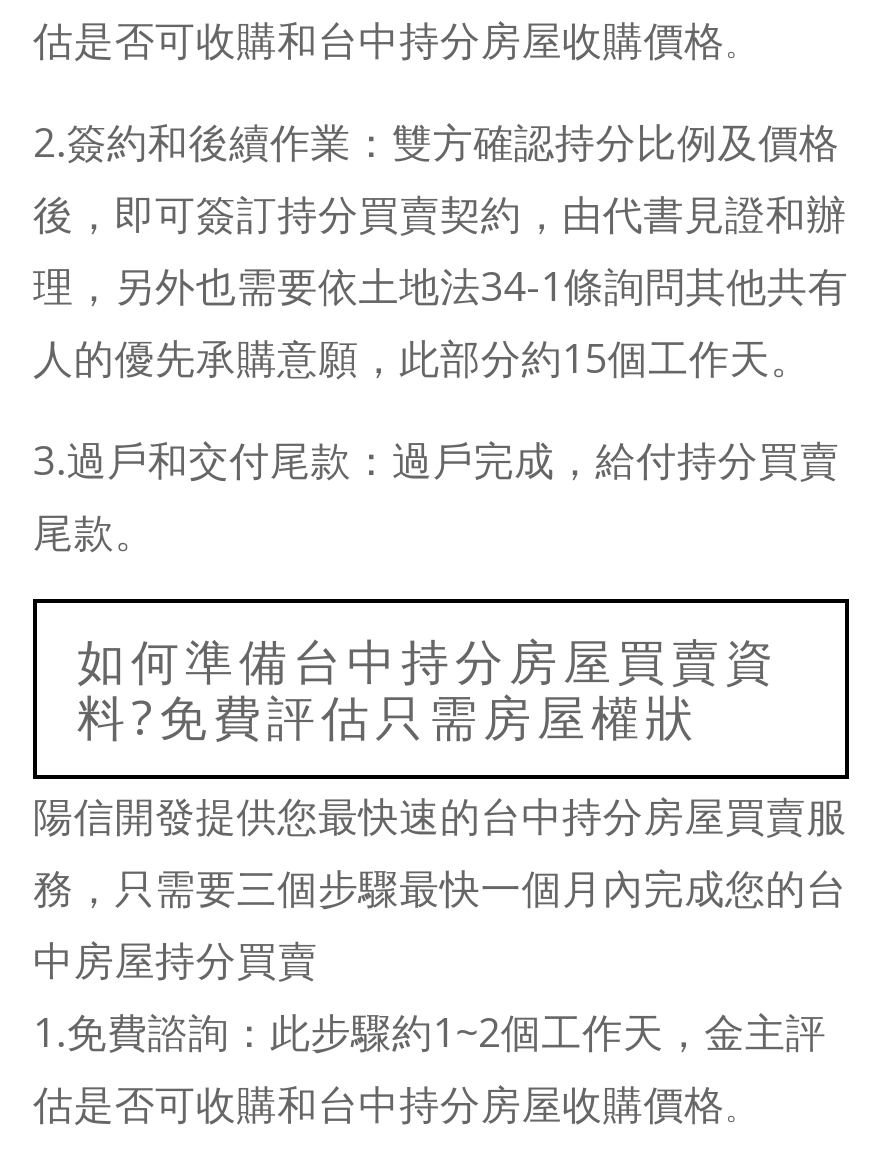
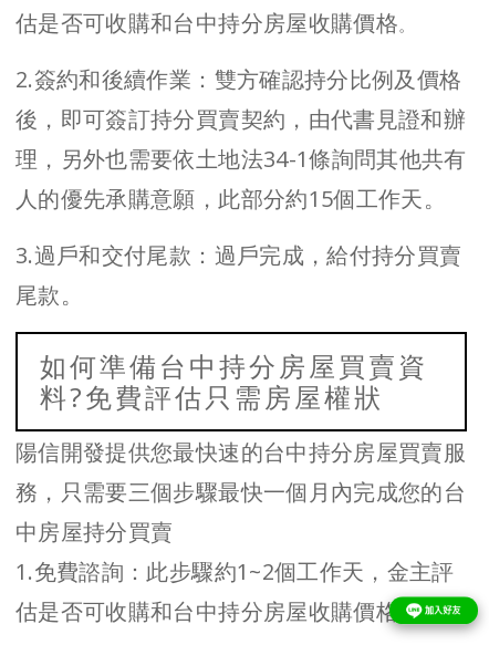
+ [image]
